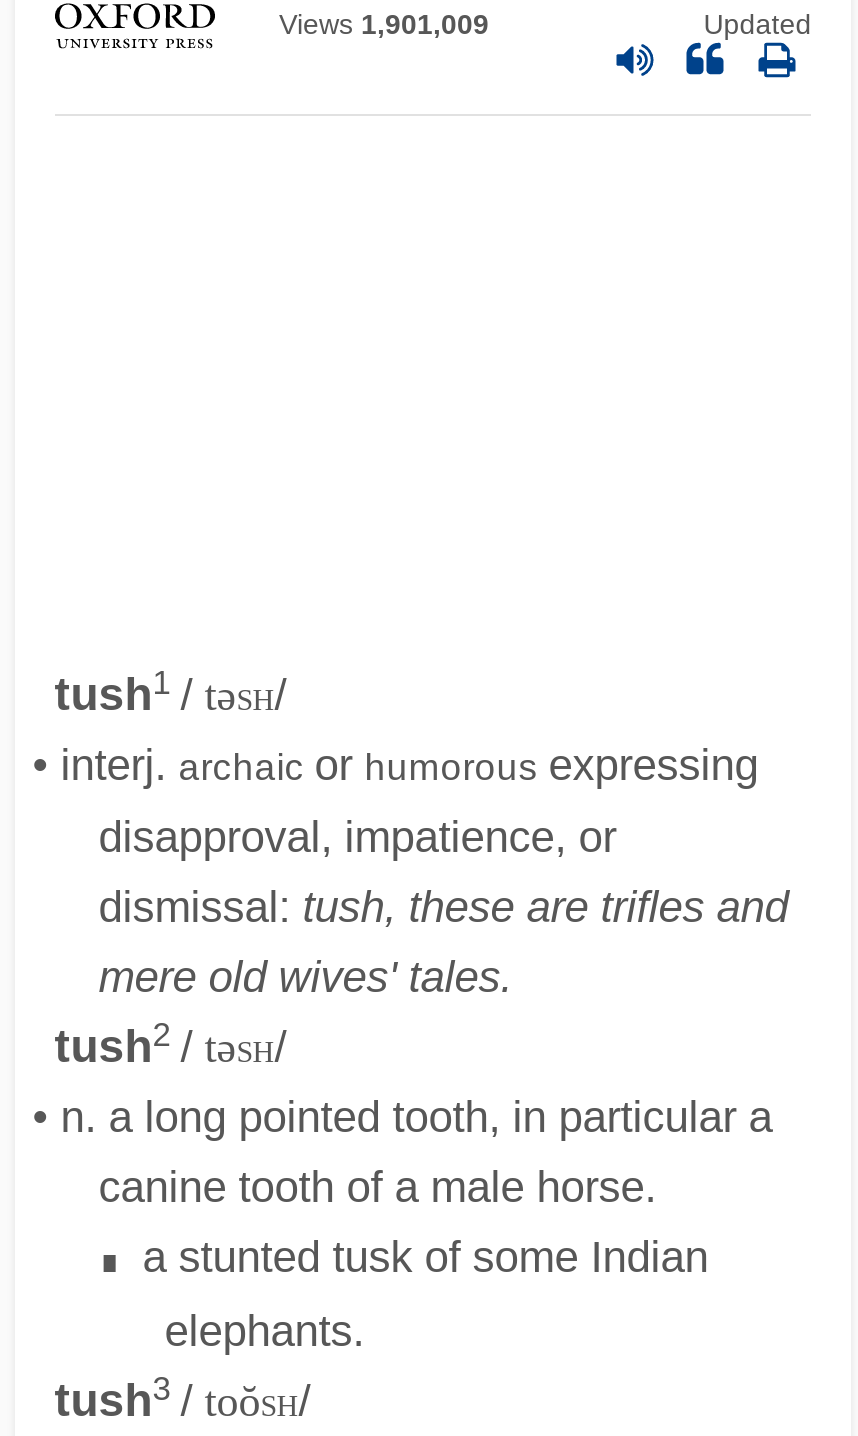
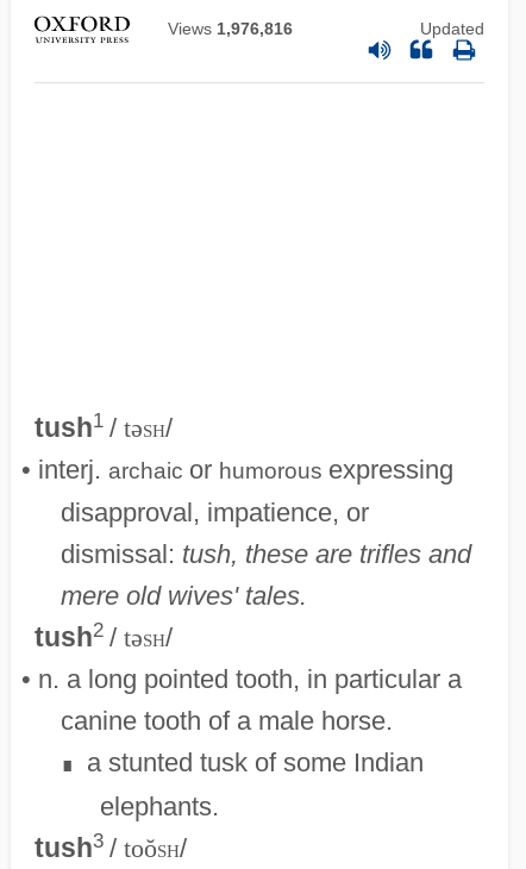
- Views 1,901,009
+ Views 1,976,816
